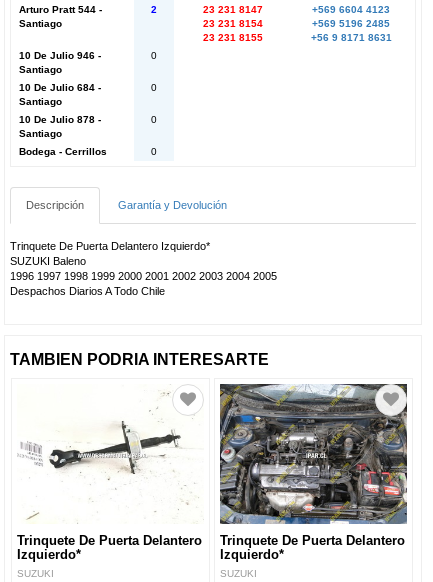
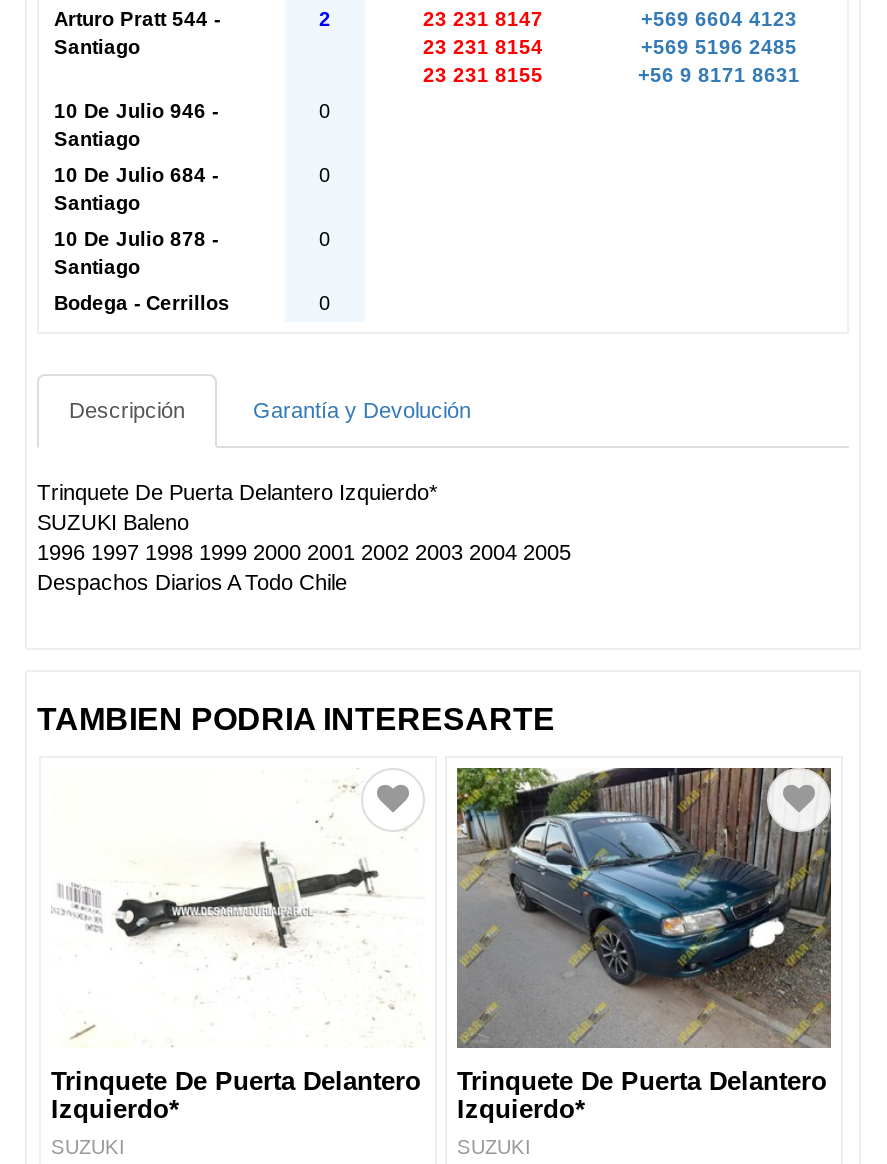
- [image]
+ [image]
